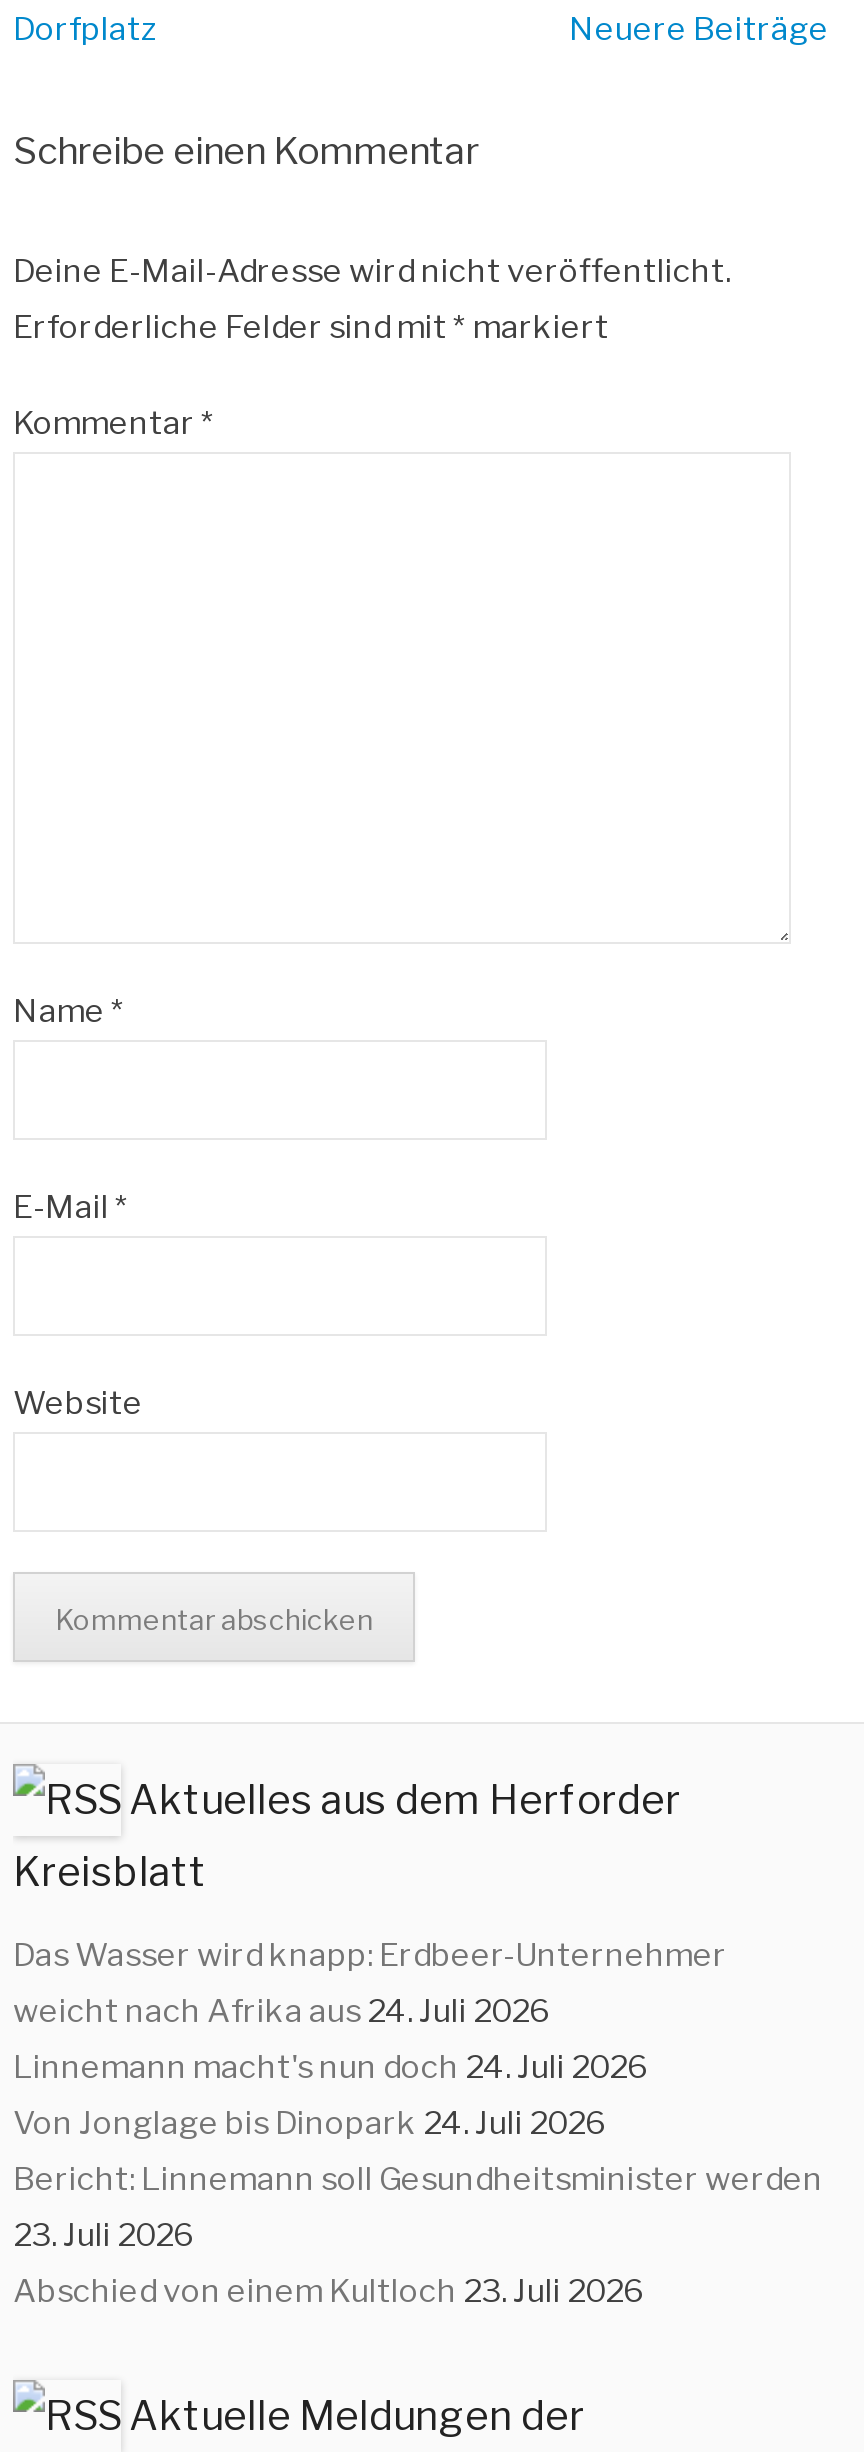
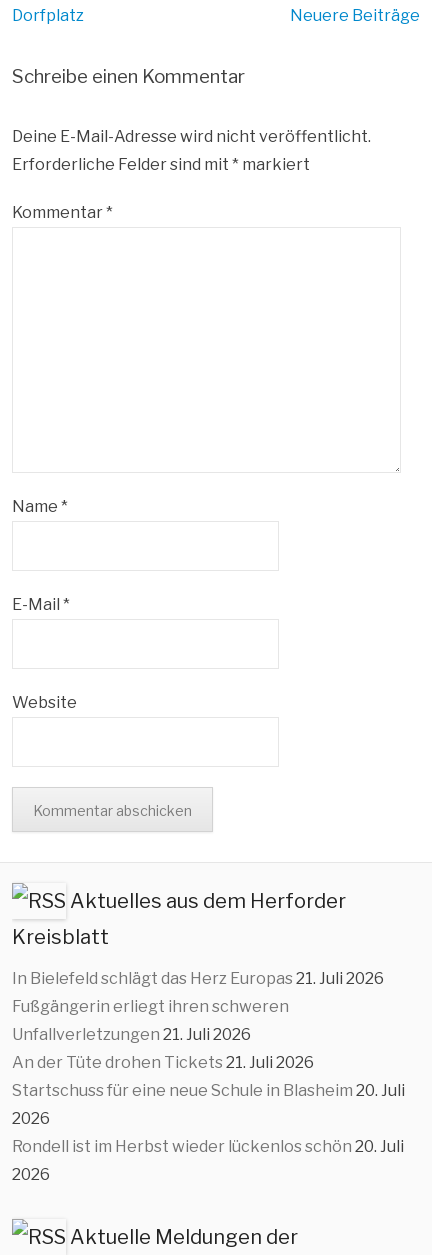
- Das Wasser wird knapp: Erdbeer-Unternehmer
- weicht nach Afrika aus 24. Juli 2026
- Linnemann macht's nun doch 24. Juli 2026
- Von Jonglage bis Dinopark 24. Juli 2026
- Bericht: Linnemann soll Gesundheitsminister werden
- 23. Juli 2026
- Abschied von einem Kultloch 23. Juli 2026
+ In Bielefeld schlägt das Herz Europas 21. Juli 2026
+ Fußgängerin erliegt ihren schweren
+ Unfallverletzungen 21. Juli 2026
+ An der Tüte drohen Tickets 21. Juli 2026
+ Startschuss für eine neue Schule in Blasheim 20. Juli
+ 2026
+ Rondell ist im Herbst wieder lückenlos schön 20. Juli
+ 2026
